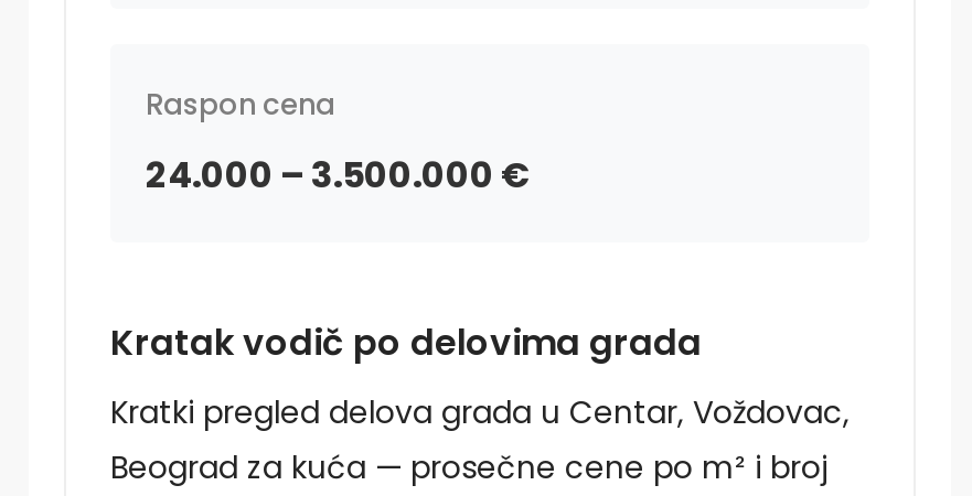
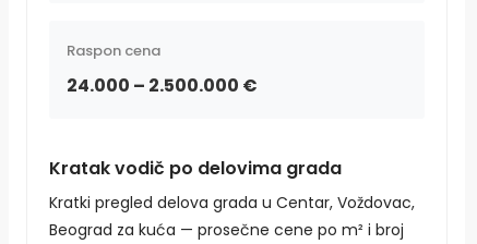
- 24.000 – 3.500.000 €
+ 24.000 – 2.500.000 €
